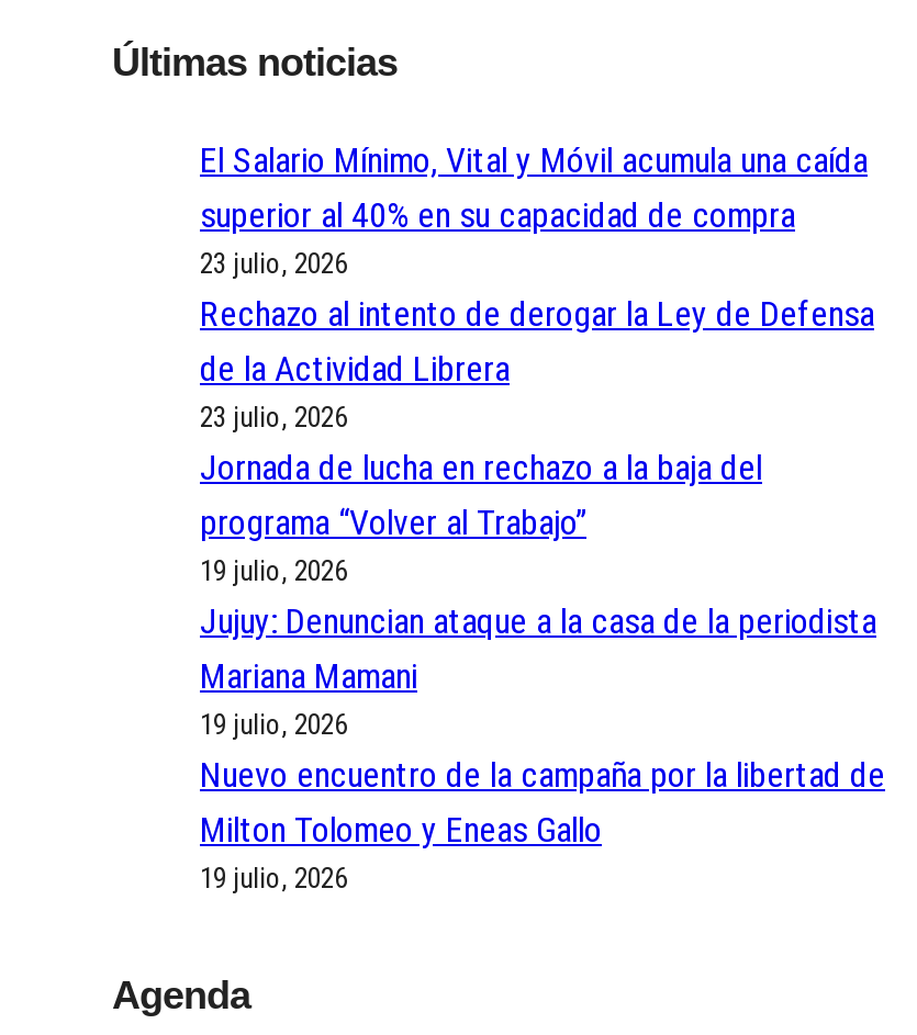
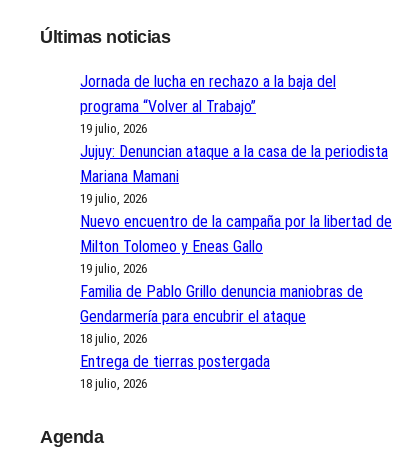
- El Salario Mínimo, Vital y Móvil acumula una caída
- superior al 40% en su capacidad de compra
- 23 julio, 2026
- Rechazo al intento de derogar la Ley de Defensa
- de la Actividad Librera
- 23 julio, 2026

moved up: Jornada de lucha en rechazo a la baja del | programa “Volver al Trabajo” | 19 julio, 2026 | ... | Milton Tolomeo y Eneas Gallo | 19 julio, 2026

+ Familia de Pablo Grillo denuncia maniobras de
+ Gendarmería para encubrir el ataque
+ 18 julio, 2026
+ Entrega de tierras postergada
+ 18 julio, 2026
